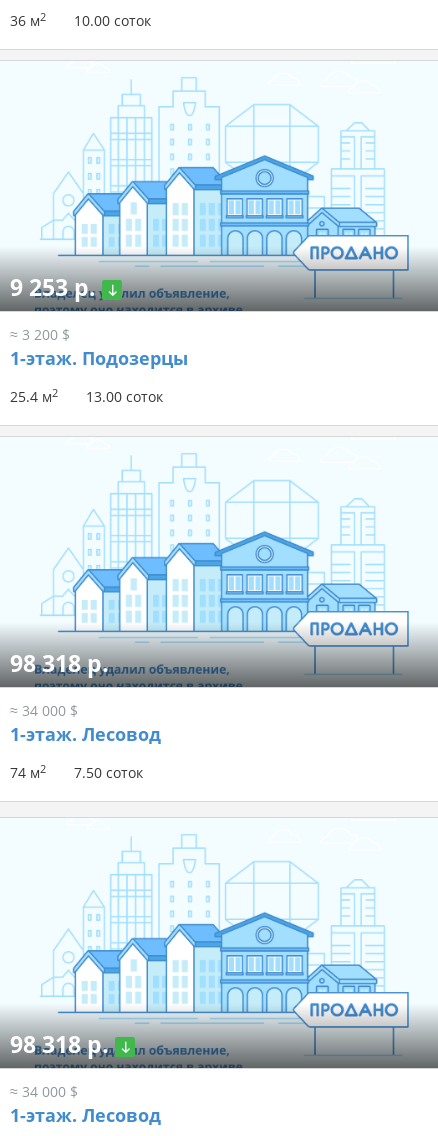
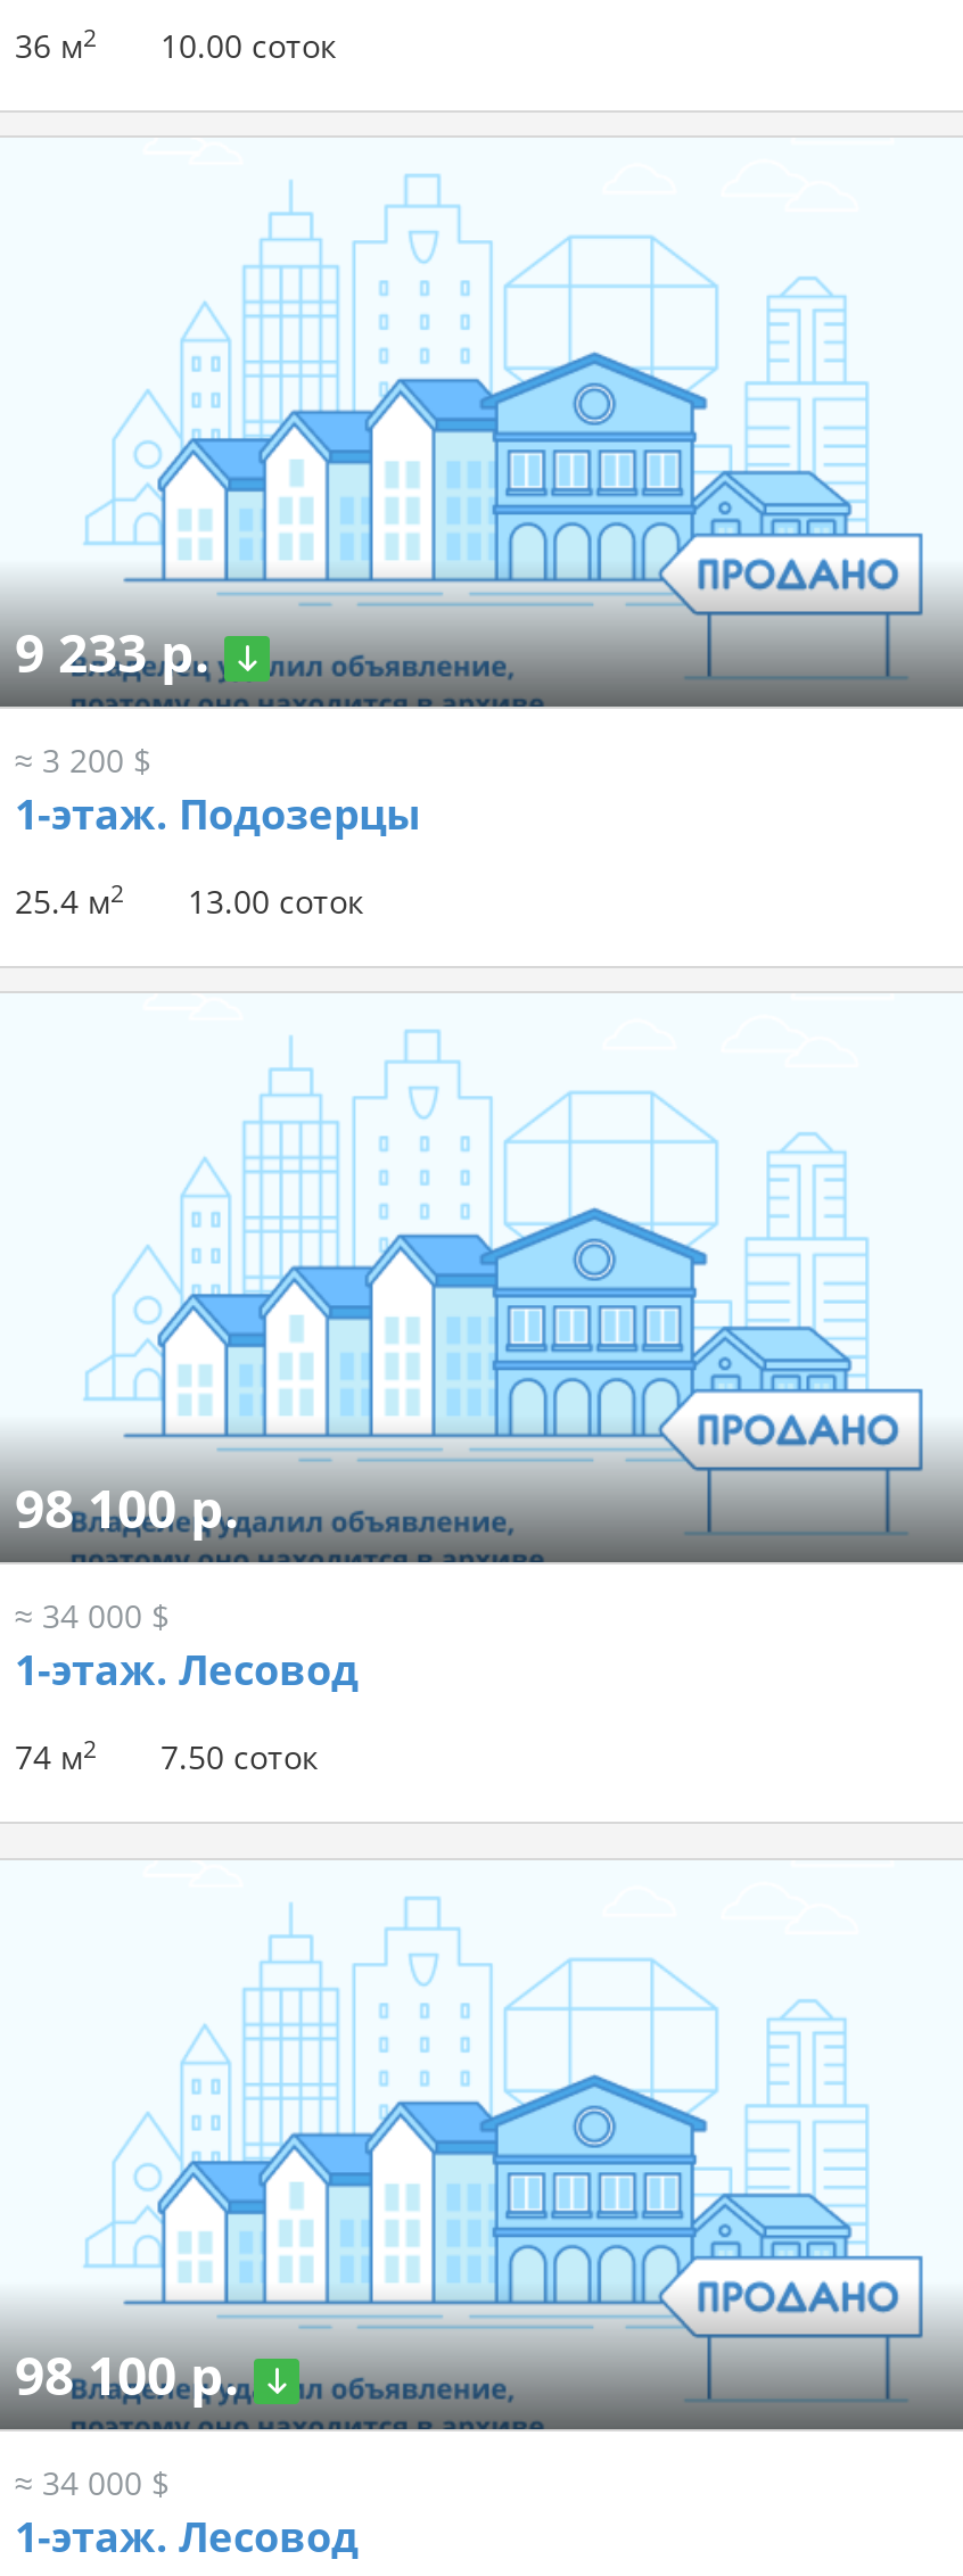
- 9 253 р.
+ 9 233 р.

- 98 318 р.
+ 98 100 р.

- 98 318 р.
+ 98 100 р.
